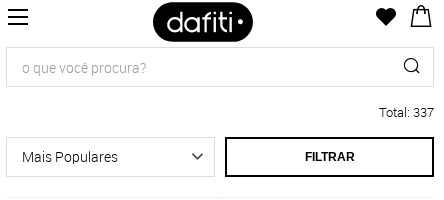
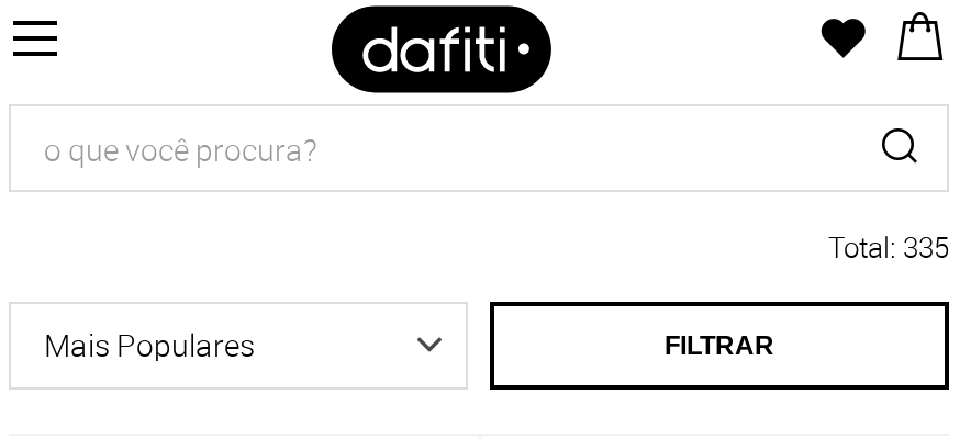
- Total: 337
+ Total: 335
